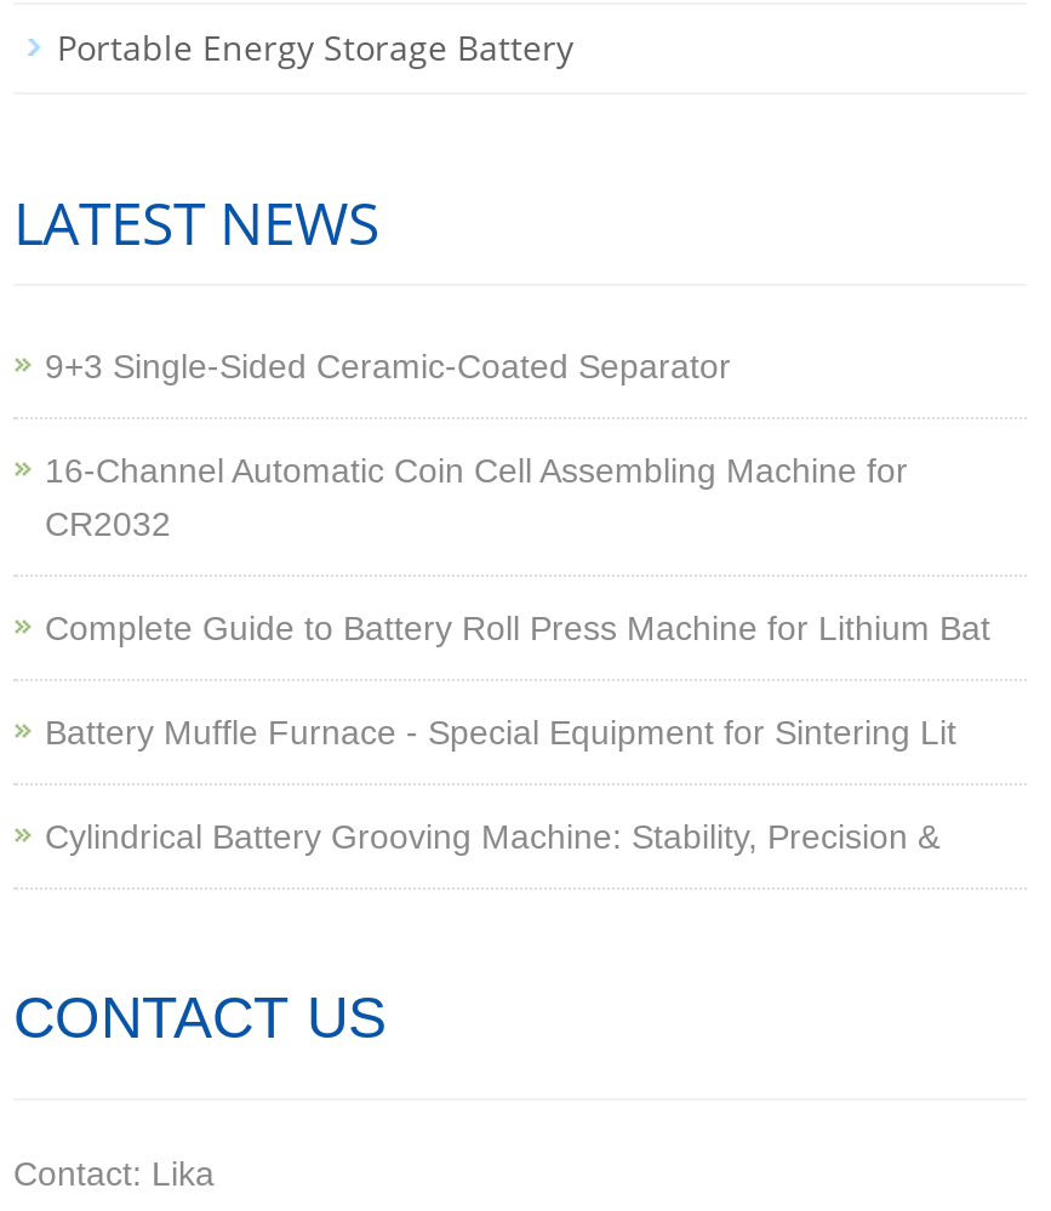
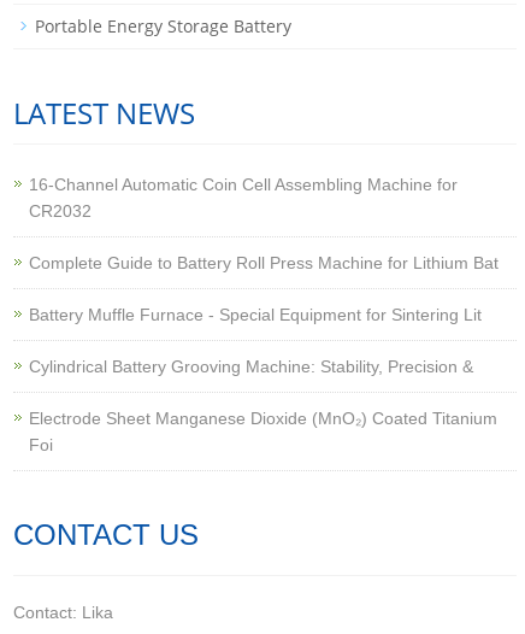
- 9+3 Single-Sided Ceramic-Coated Separator

moved up: 16-Channel Automatic Coin Cell Assembling Machine for | CR2032 | Complete Guide to Battery Roll Press Machine for Lithium Bat | Battery Muffle Furnace - Special Equipment for Sintering Lit | Cylindrical Battery Grooving Machine: Stability, Precision &

+ Electrode Sheet Manganese Dioxide (MnO₂) Coated Titanium
+ Foi
